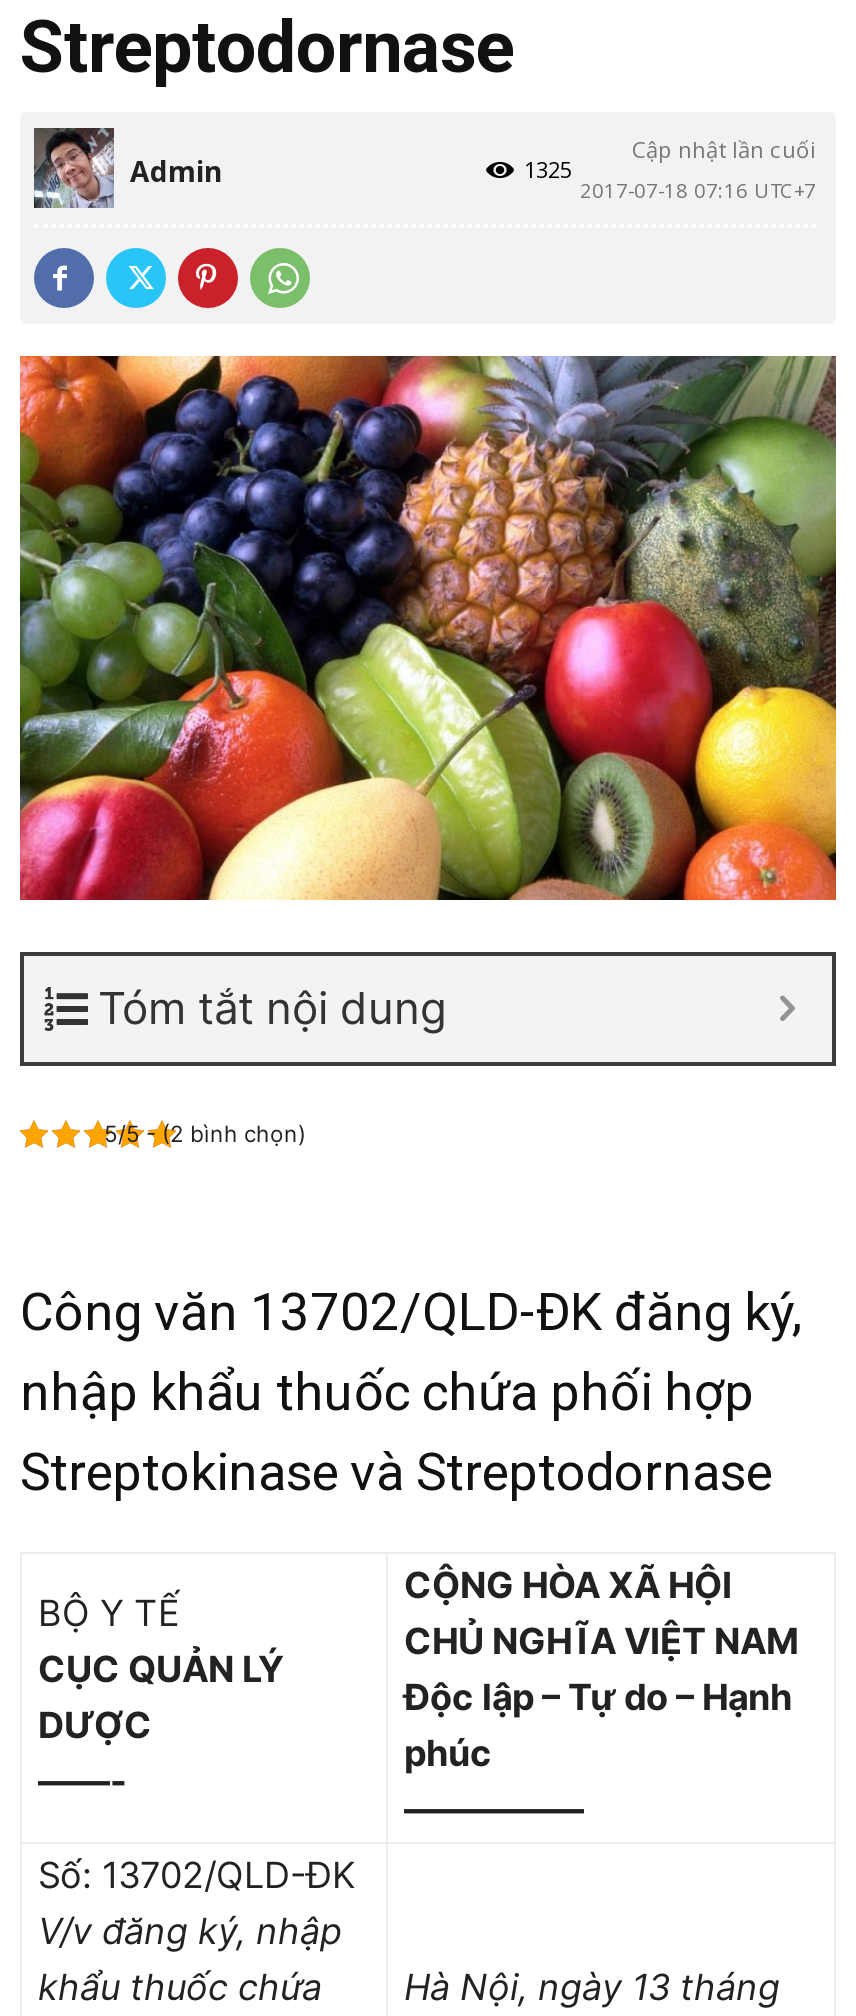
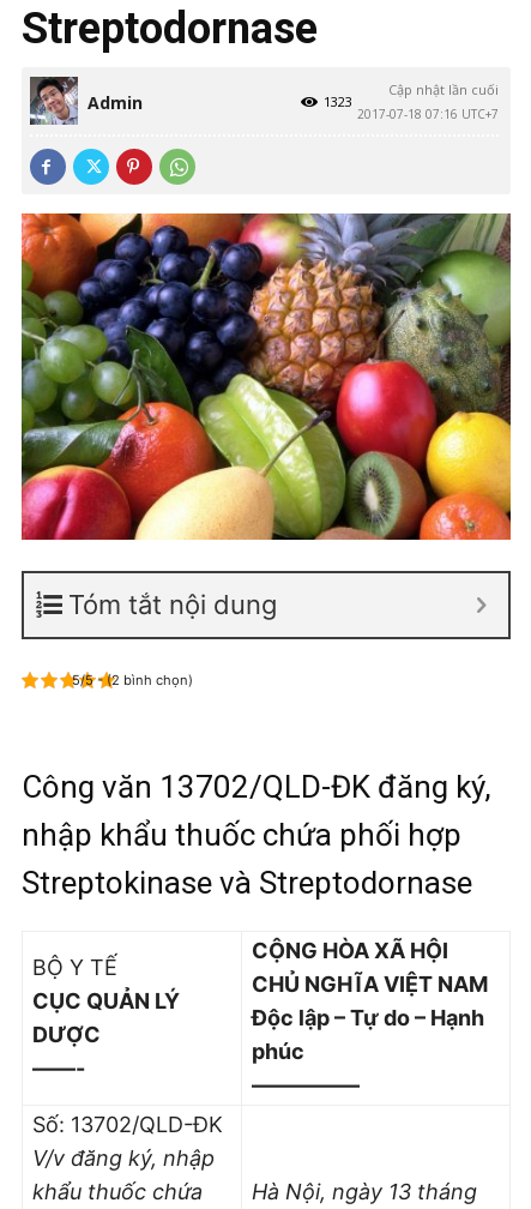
- 1325
+ 1323
